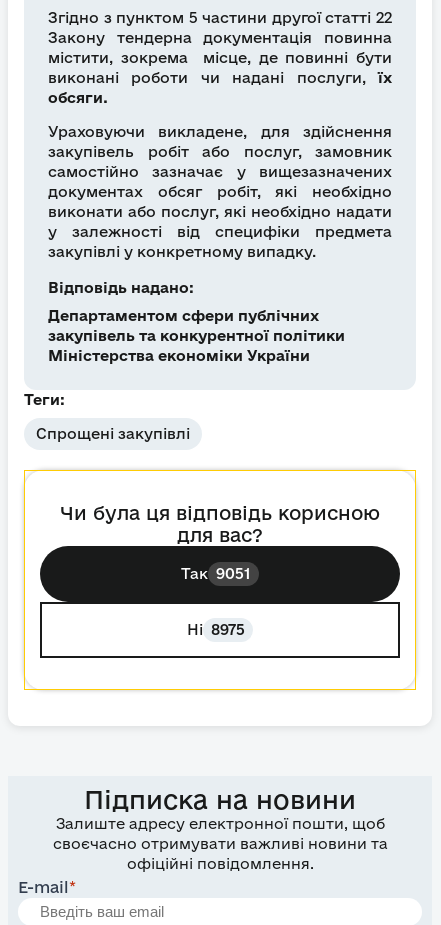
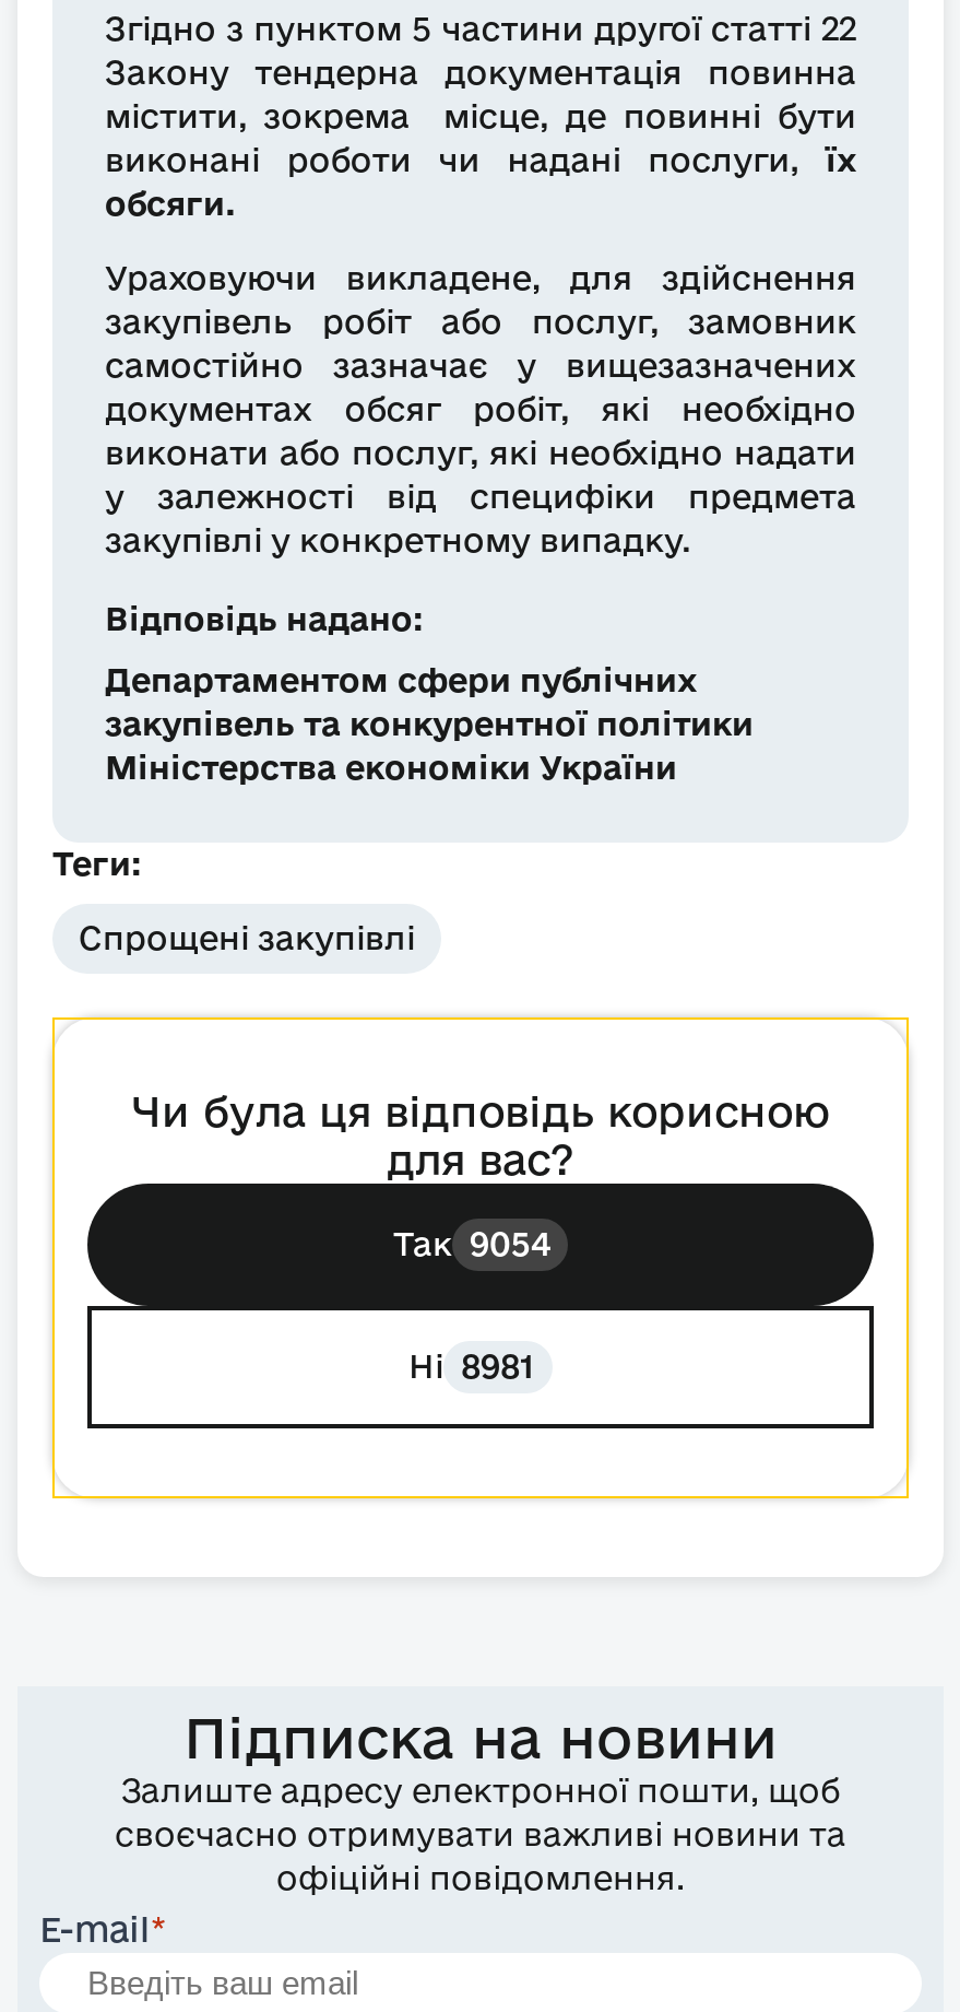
- Так 9051
+ Так 9054

- Ні 8975
+ Ні 8981
